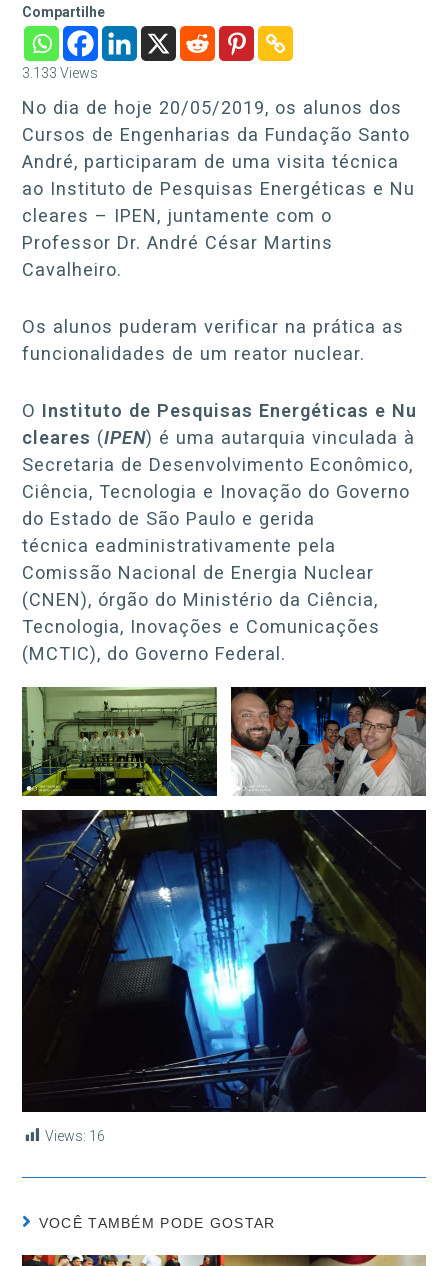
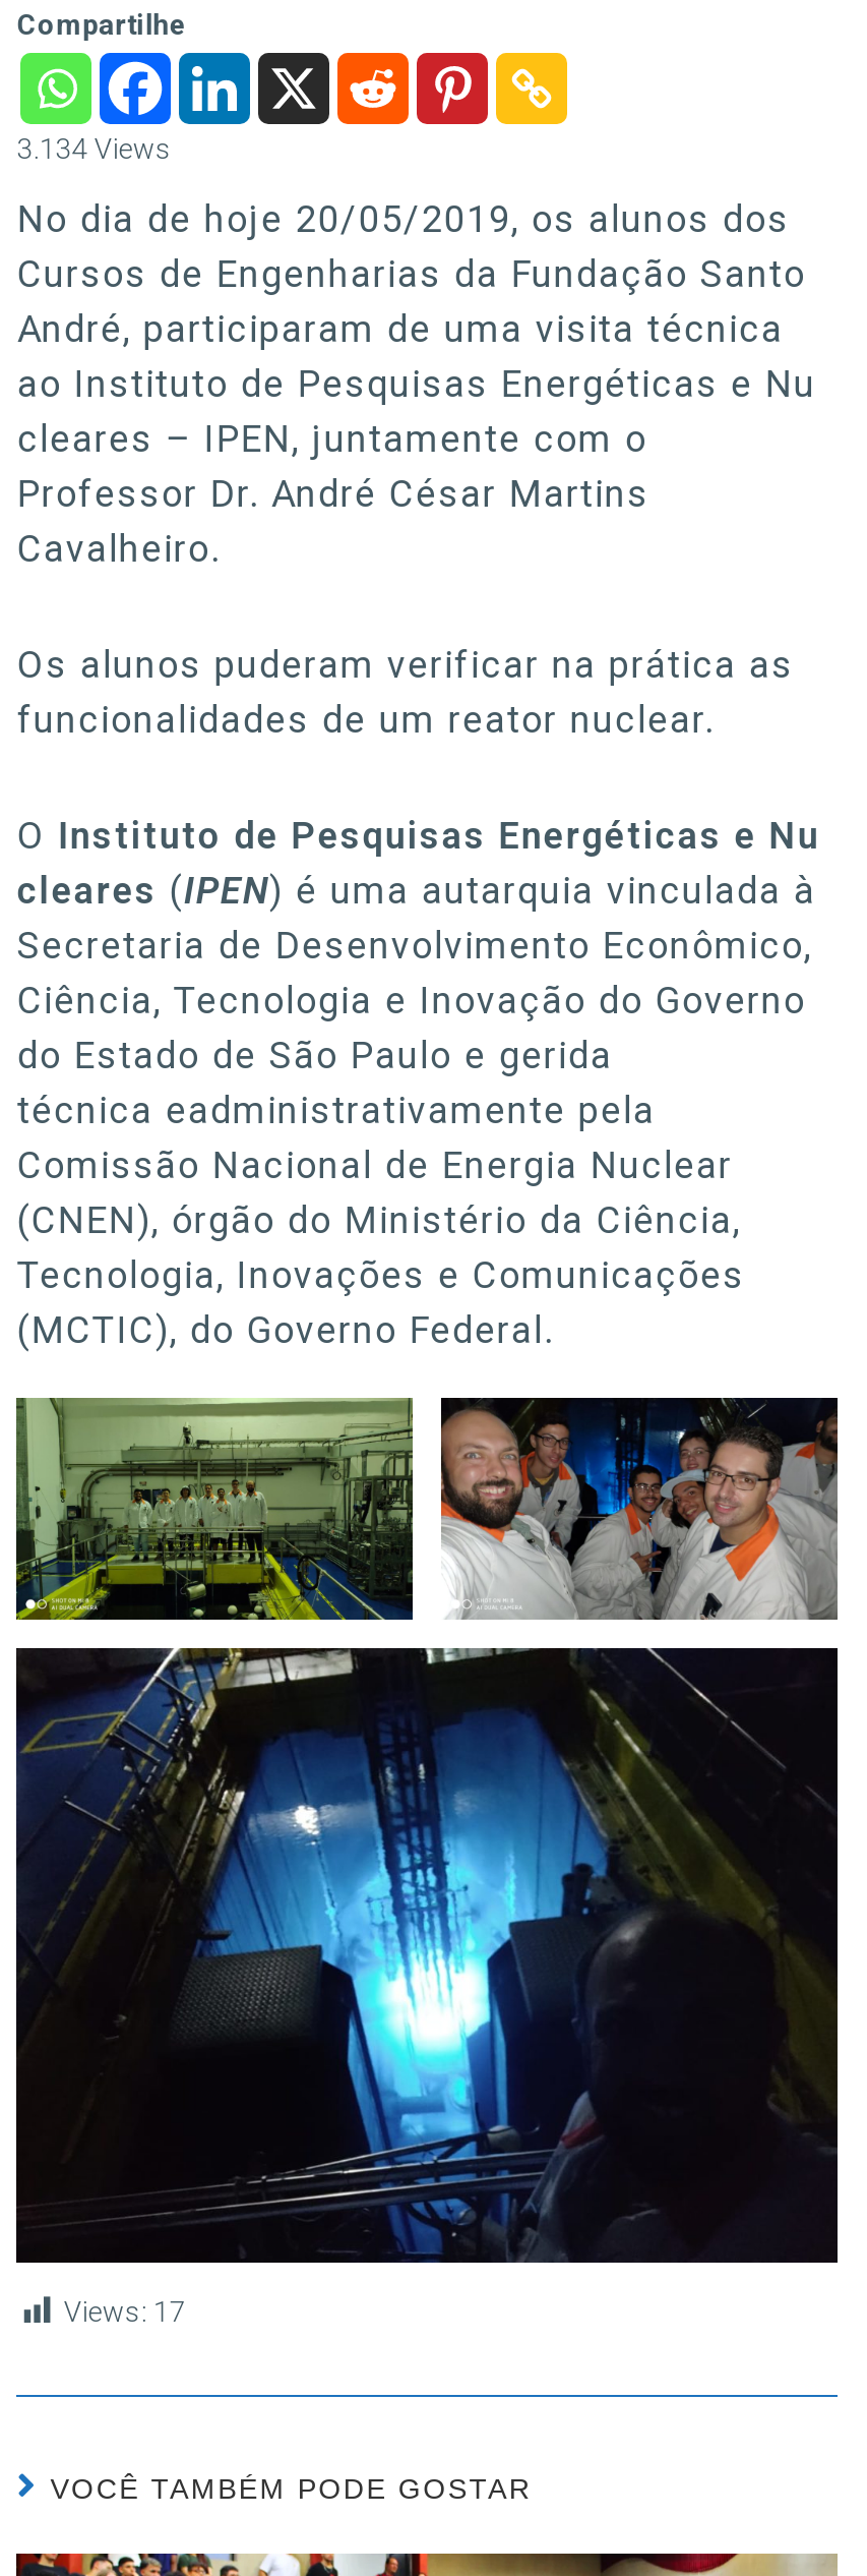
- 3.133 Views
+ 3.134 Views

- Views: 16
+ Views: 17
